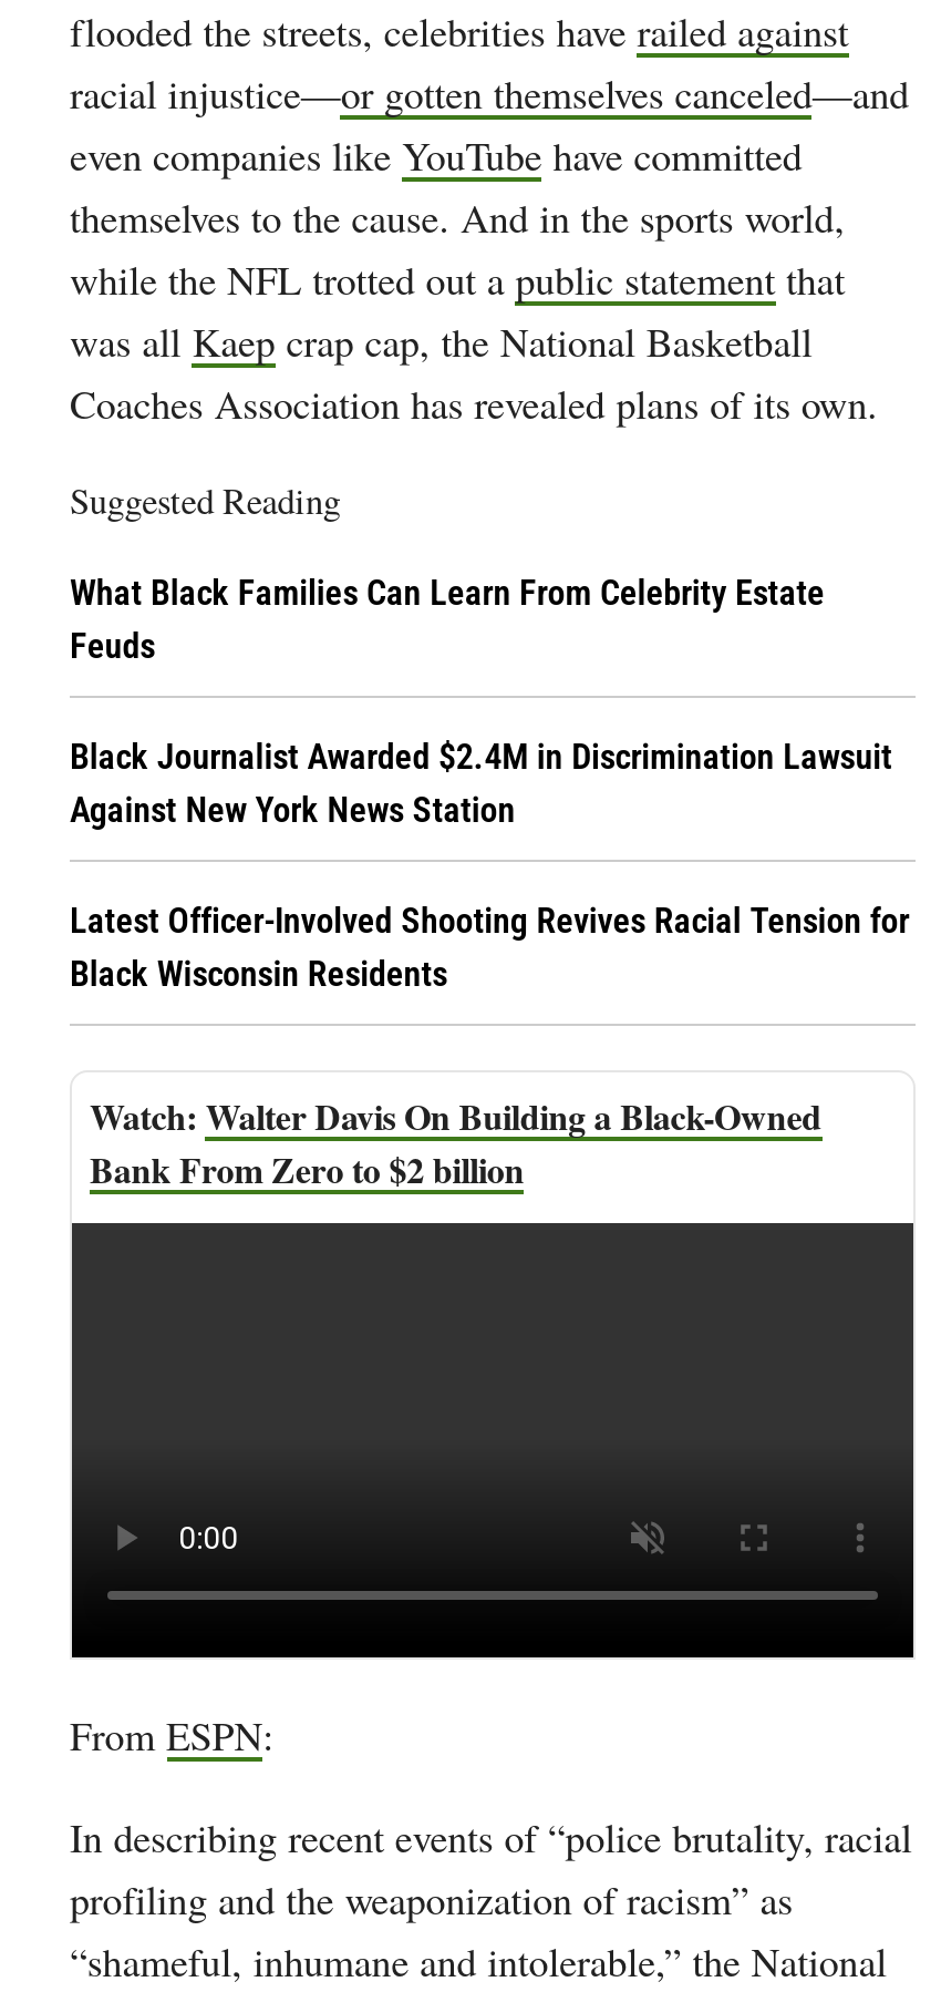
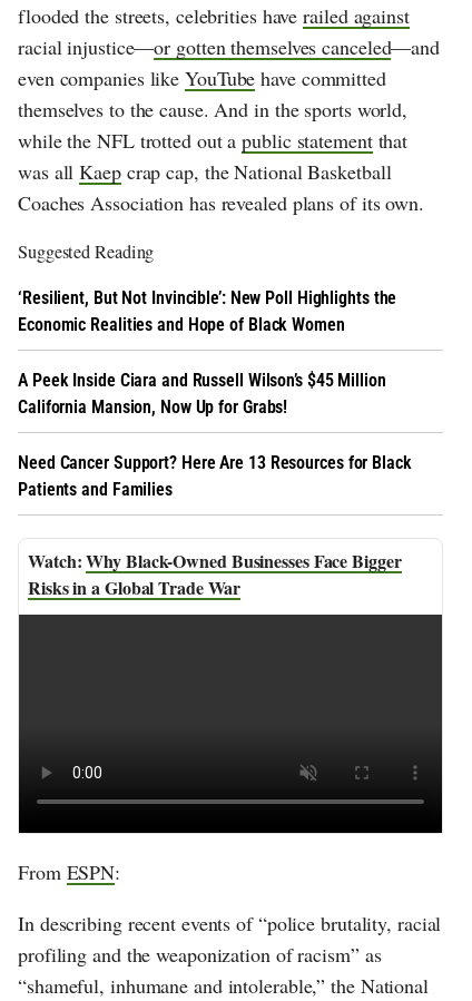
- What Black Families Can Learn From Celebrity Estate
- Feuds
+ ‘Resilient, But Not Invincible’: New Poll Highlights the
+ Economic Realities and Hope of Black Women

- Black Journalist Awarded $2.4M in Discrimination Lawsuit
- Against New York News Station
+ A Peek Inside Ciara and Russell Wilson’s $45 Million
+ California Mansion, Now Up for Grabs!

- Latest Officer-Involved Shooting Revives Racial Tension for
- Black Wisconsin Residents
+ Need Cancer Support? Here Are 13 Resources for Black
+ Patients and Families

- Walter Davis On Building a Black-Owned
- Bank From Zero to $2 billion
+ Why Black-Owned Businesses Face Bigger
+ Risks in a Global Trade War
